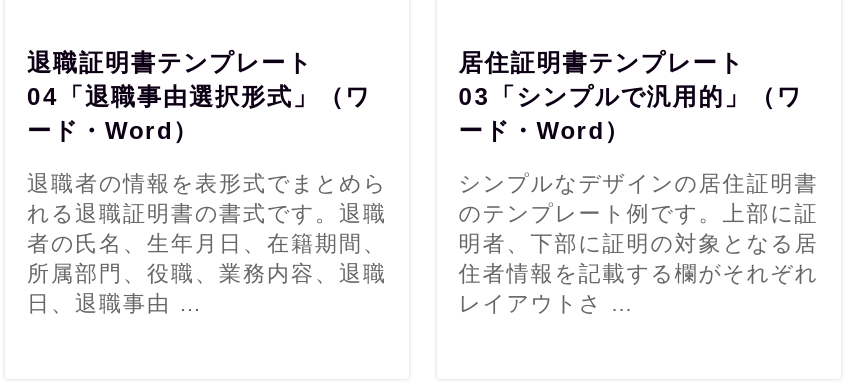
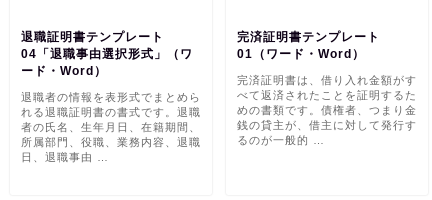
- 居住証明書テンプレート
- 03「シンプルで汎用的」（ワ
- ード・Word）
+ 完済証明書テンプレート
+ 01（ワード・Word）

- シンプルなデザインの居住証明書
- のテンプレート例です。上部に証
- 明者、下部に証明の対象となる居
- 住者情報を記載する欄がそれぞれ
- レイアウトさ …
+ 完済証明書は、借り入れ金額がす
+ べて返済されたことを証明するた
+ めの書類です。債権者、つまり金
+ 銭の貸主が、借主に対して発行す
+ るのが一般的 …
